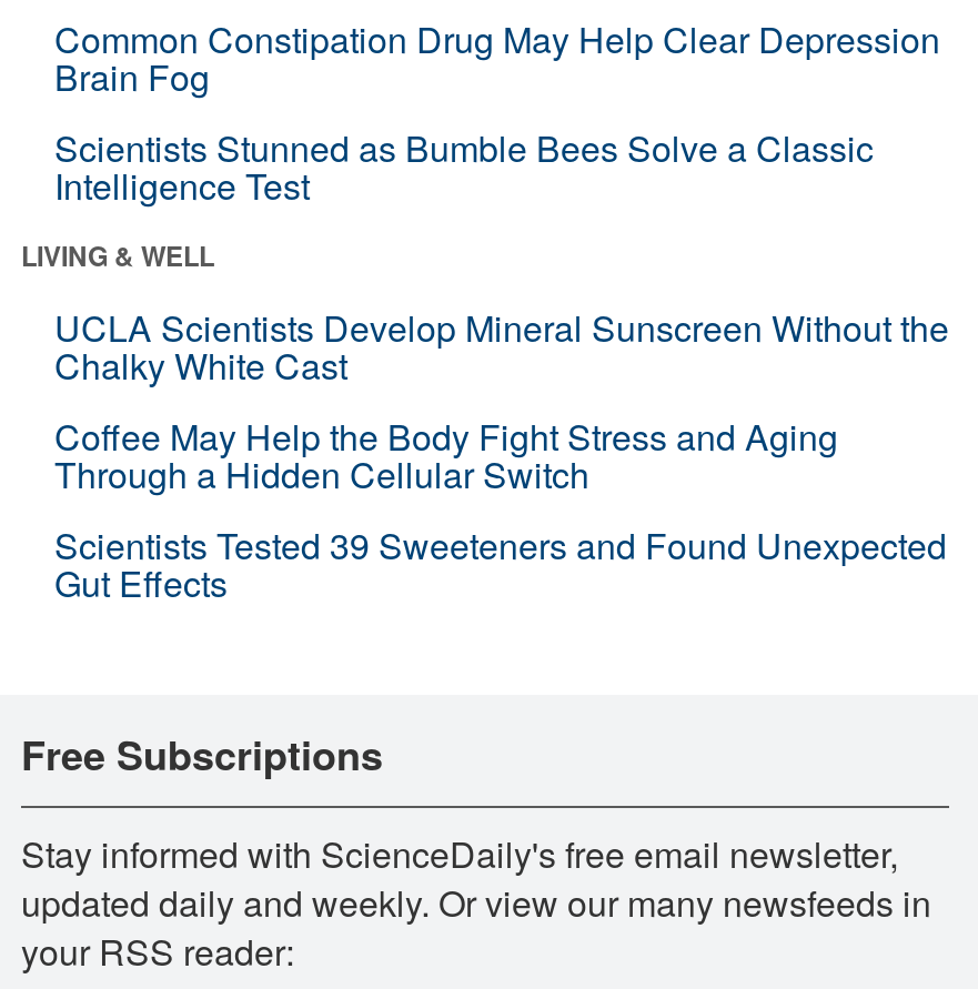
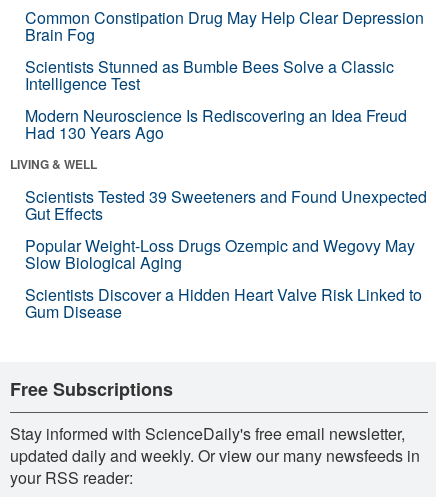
+ Modern Neuroscience Is Rediscovering an Idea Freud
+ Had 130 Years Ago

- UCLA Scientists Develop Mineral Sunscreen Without the
- Chalky White Cast
- Coffee May Help the Body Fight Stress and Aging
- Through a Hidden Cellular Switch

moved up: Scientists Tested 39 Sweeteners and Found Unexpected | Gut Effects

+ Popular Weight-Loss Drugs Ozempic and Wegovy May
+ Slow Biological Aging
+ Scientists Discover a Hidden Heart Valve Risk Linked to
+ Gum Disease
